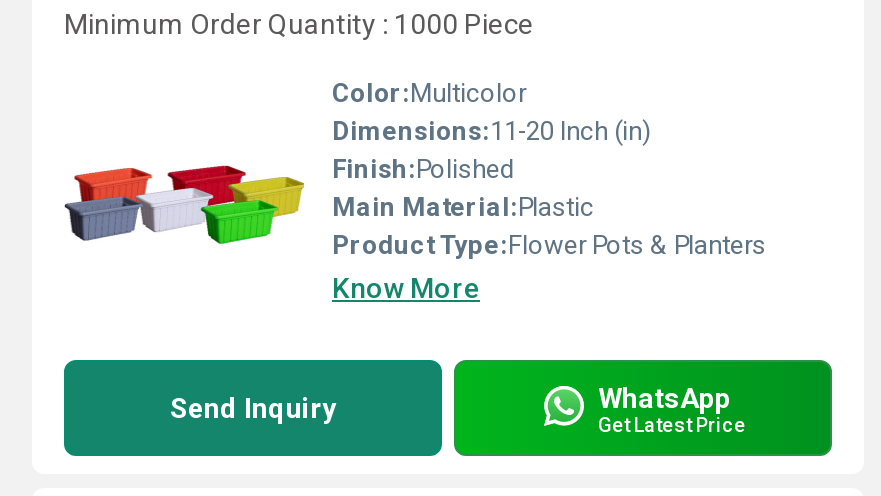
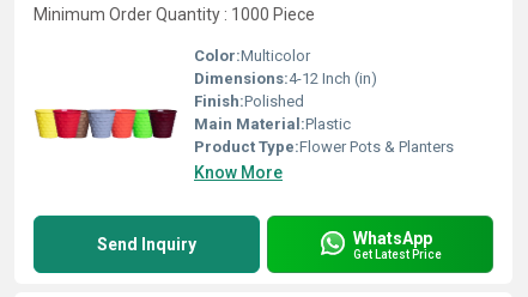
- Dimensions:11-20 Inch (in)
+ Dimensions:4-12 Inch (in)

- [image]
+ [image]
